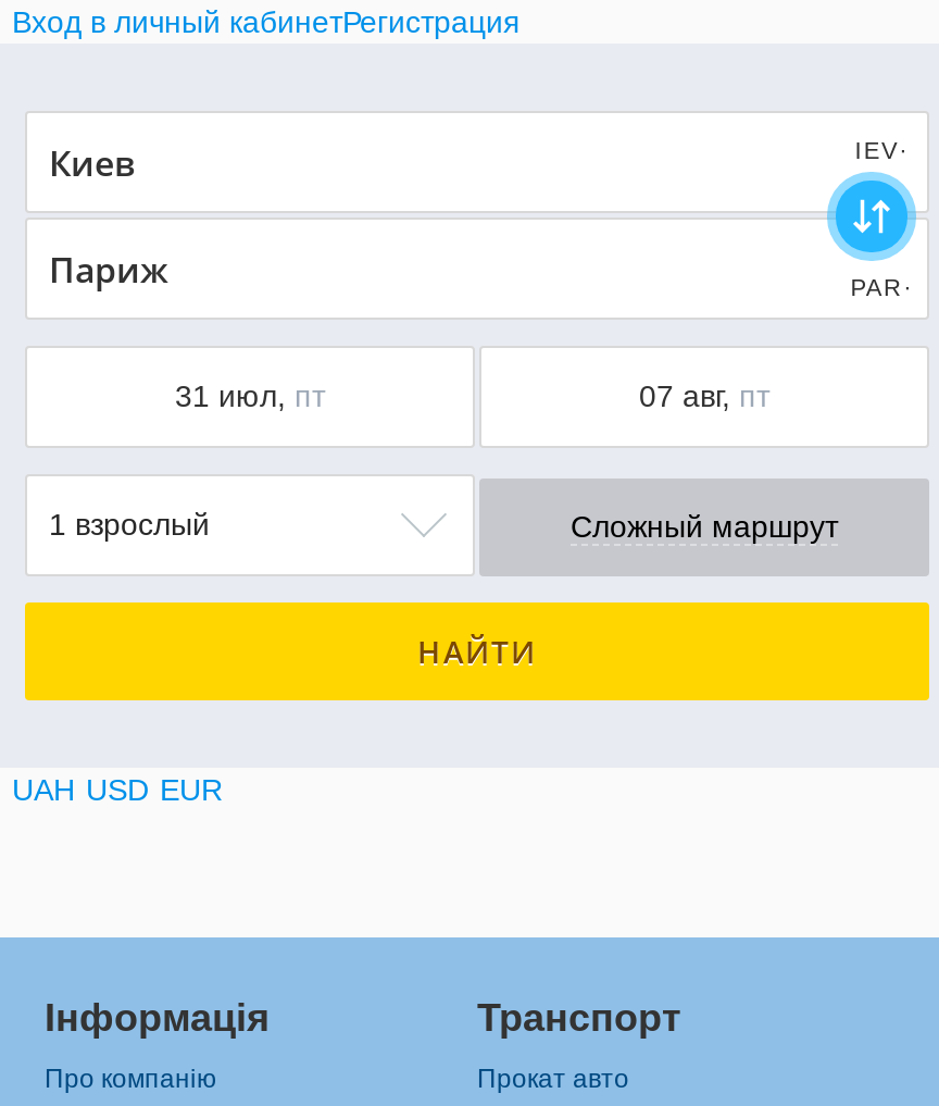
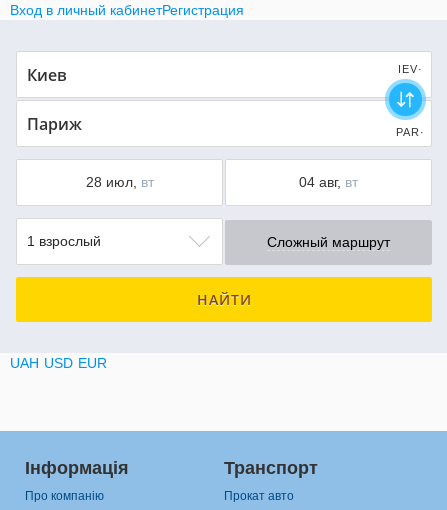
- 31 июл, пт
+ 28 июл, вт

- 07 авг, пт
+ 04 авг, вт
